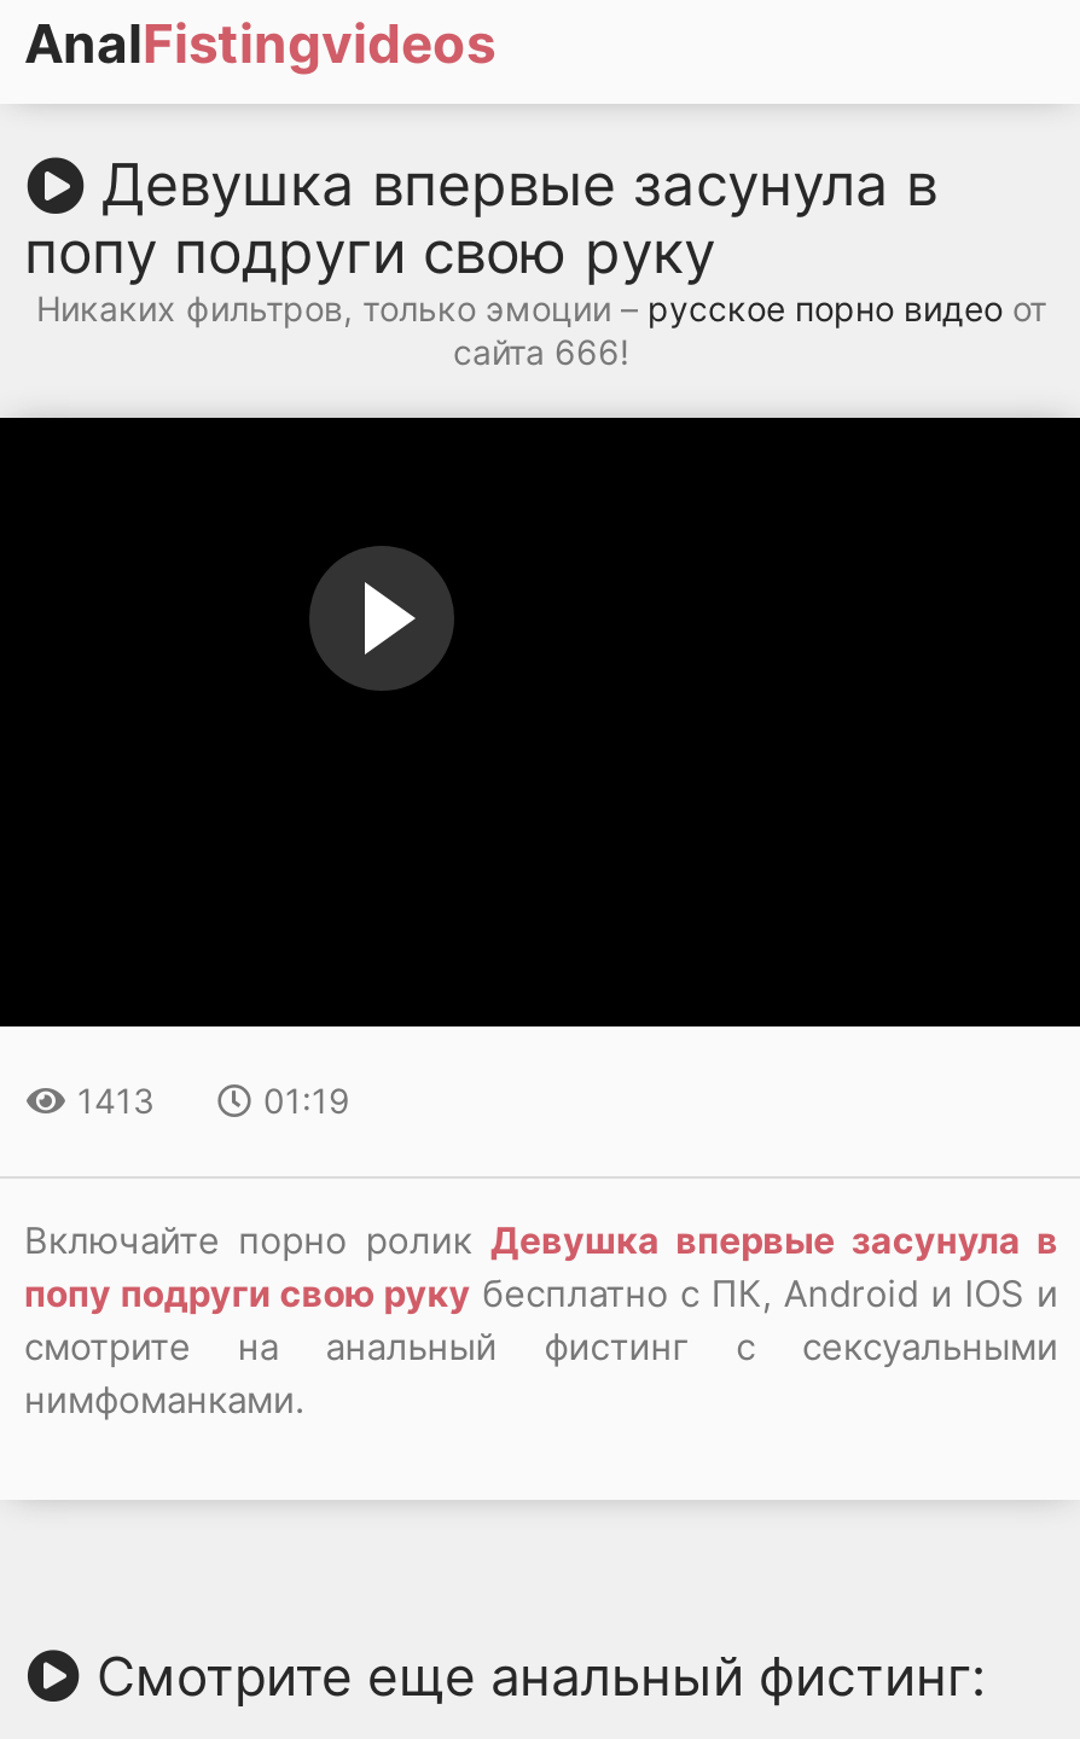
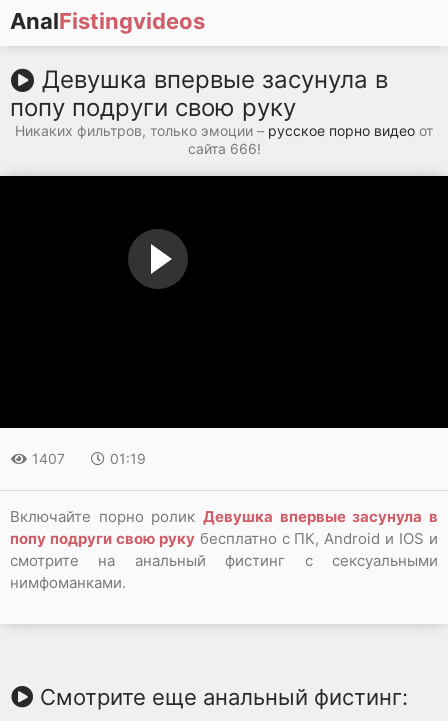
- 1413
+ 1407
